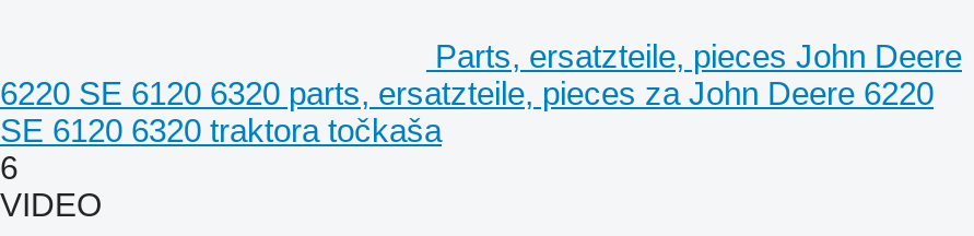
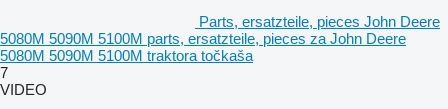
- 6220 SE 6120 6320 parts, ersatzteile, pieces za John Deere 6220
- SE 6120 6320 traktora točkaša
- 6
+ 5080M 5090M 5100M parts, ersatzteile, pieces za John Deere
+ 5080M 5090M 5100M traktora točkaša
+ 7
